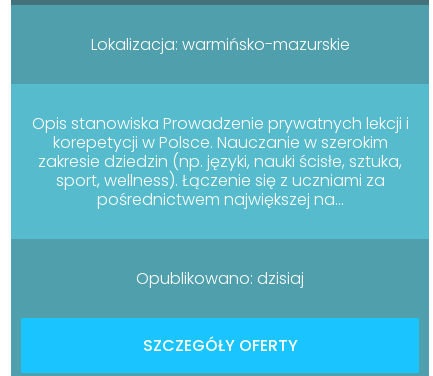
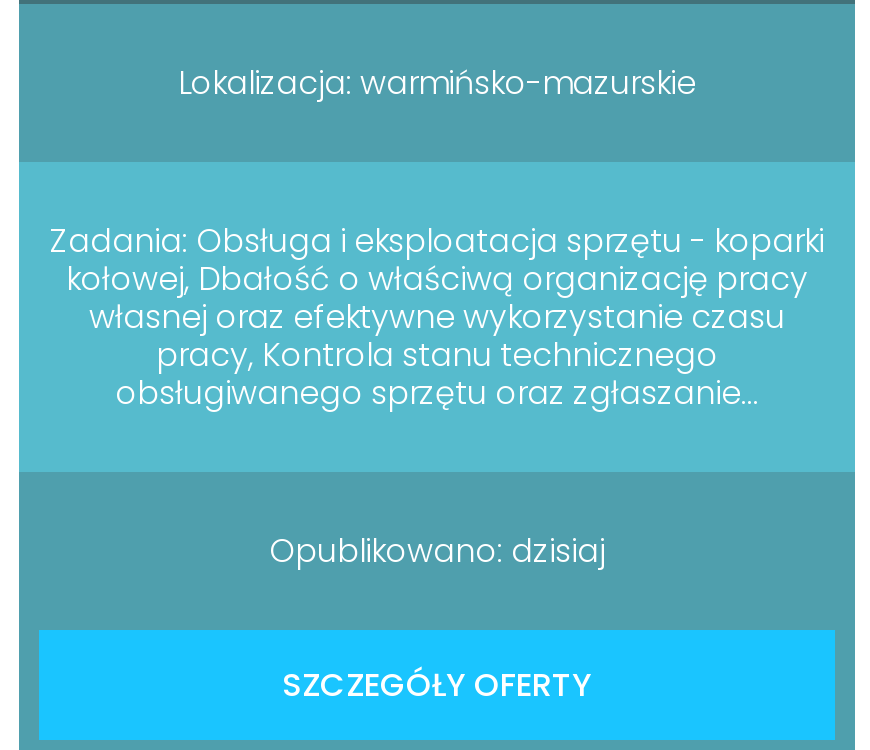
- Opis stanowiska Prowadzenie prywatnych lekcji i
- korepetycji w Polsce. Nauczanie w szerokim
- zakresie dziedzin (np. języki, nauki ścisłe, sztuka,
- sport, wellness). Łączenie się z uczniami za
- pośrednictwem największej na...
+ Zadania: Obsługa i eksploatacja sprzętu - koparki
+ kołowej, Dbałość o właściwą organizację pracy
+ własnej oraz efektywne wykorzystanie czasu
+ pracy, Kontrola stanu technicznego
+ obsługiwanego sprzętu oraz zgłaszanie...
